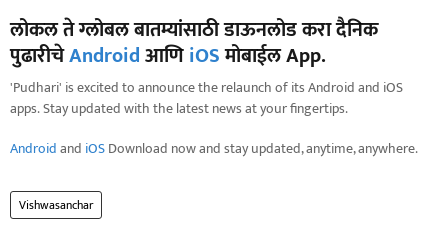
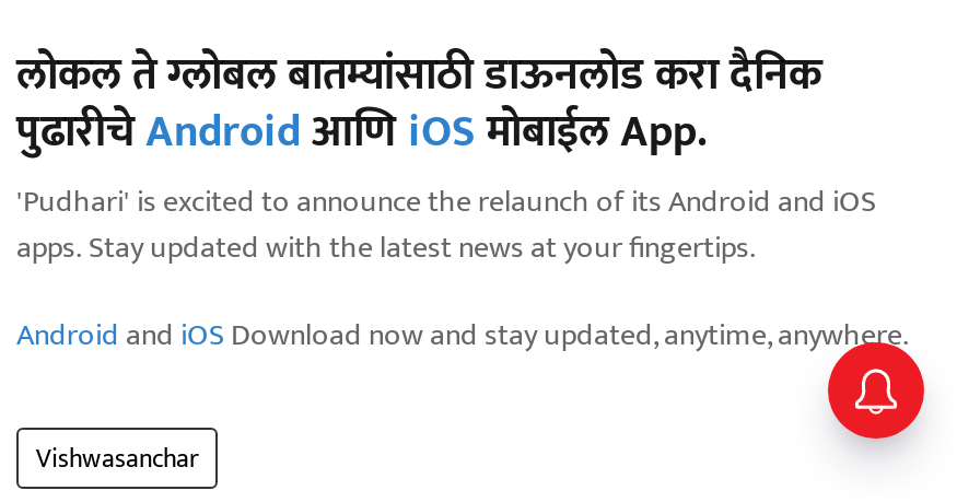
+ [image]
